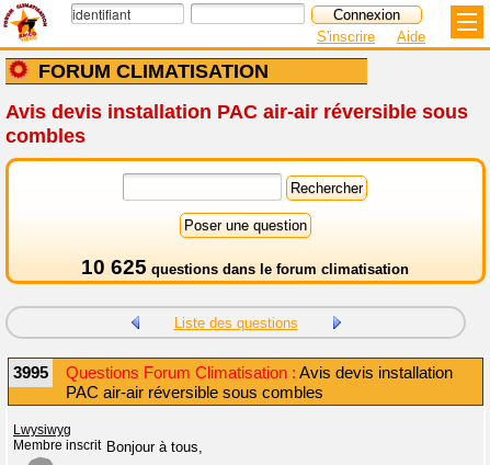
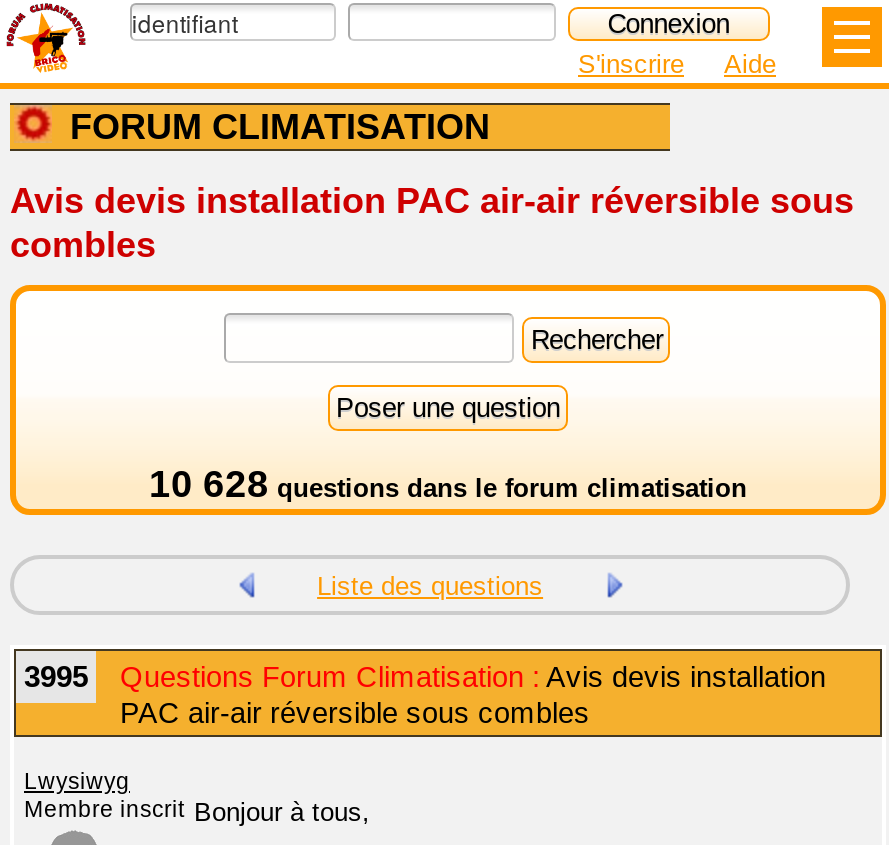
- 10 625 questions dans le forum climatisation
+ 10 628 questions dans le forum climatisation
